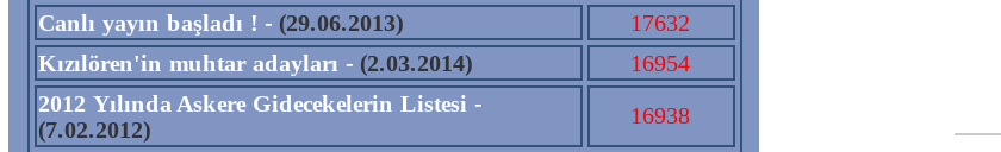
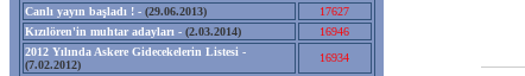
- 17632
+ 17627

- 16954
+ 16946

- 16938
+ 16934
